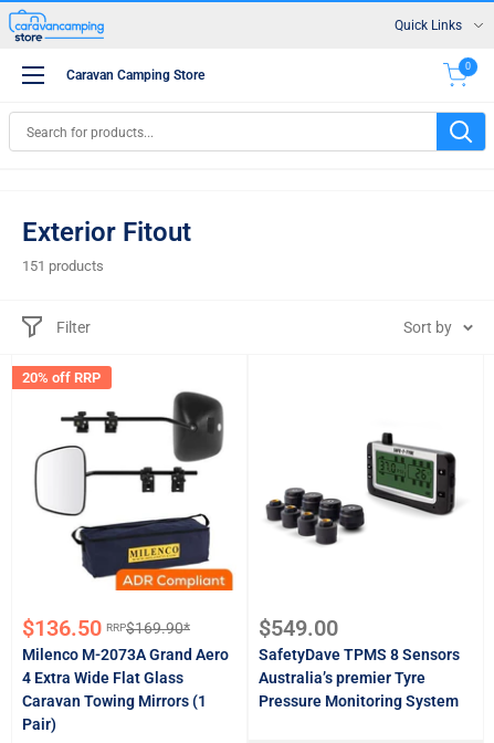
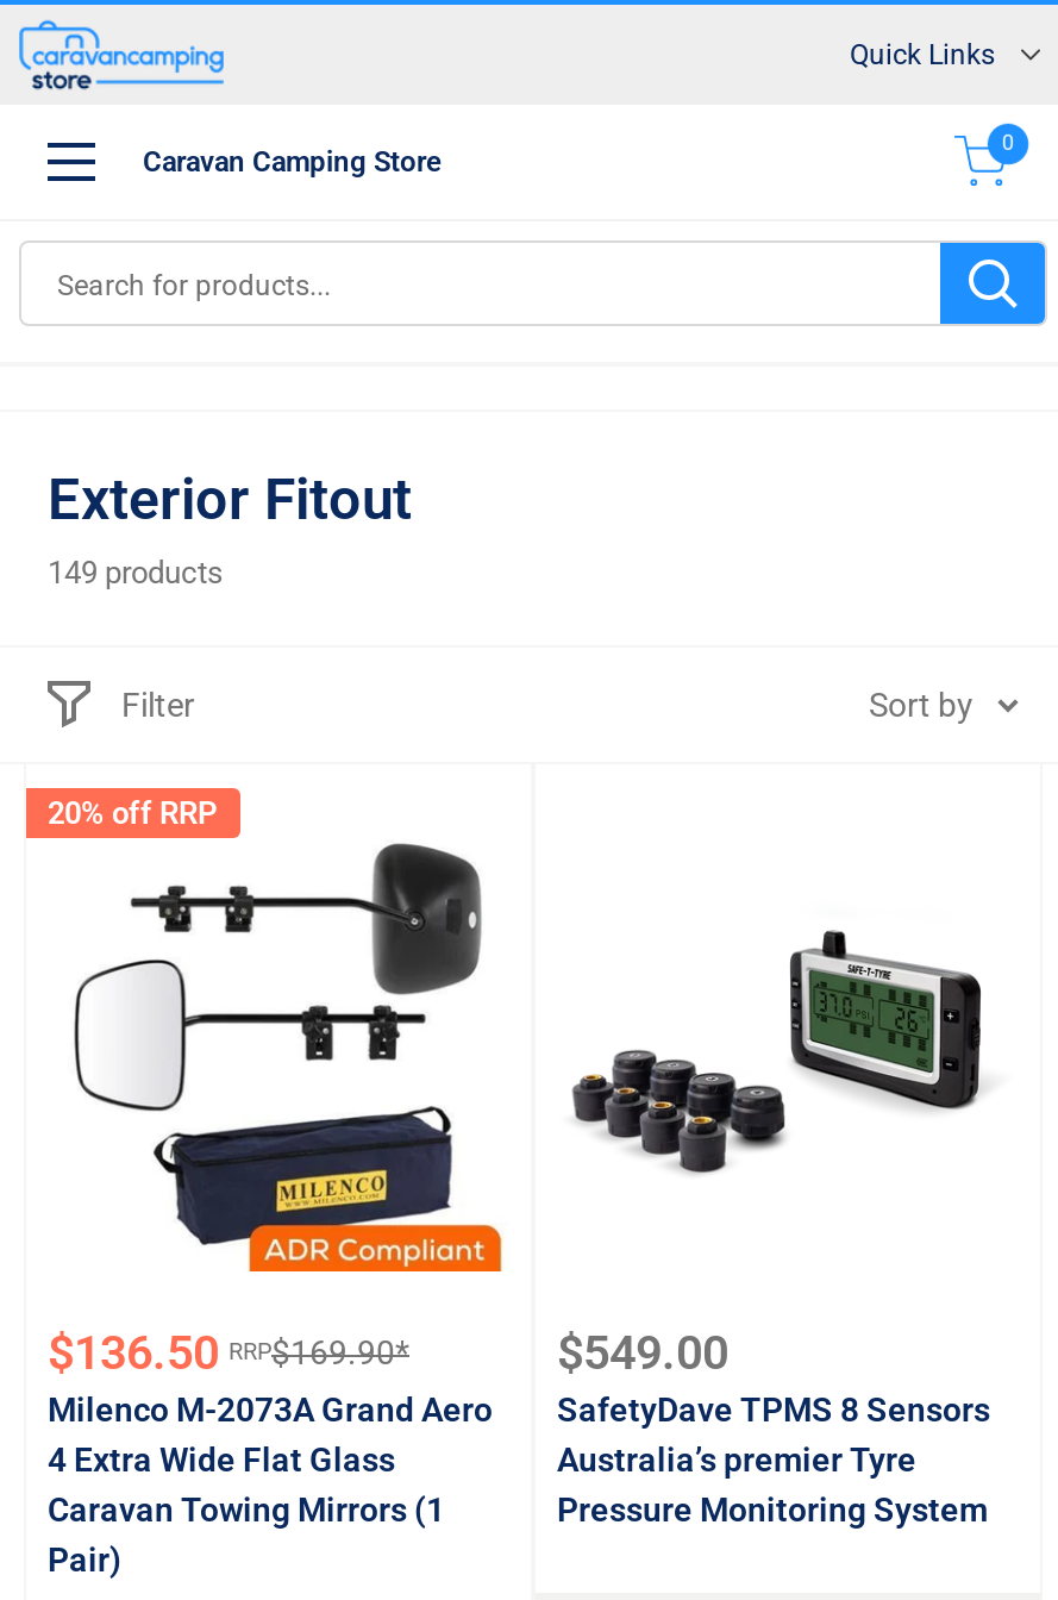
- 151 products
+ 149 products
